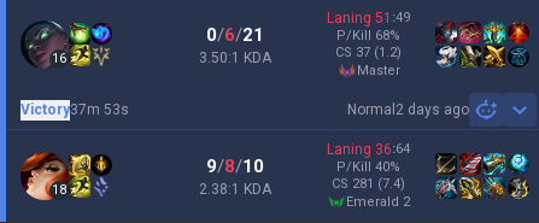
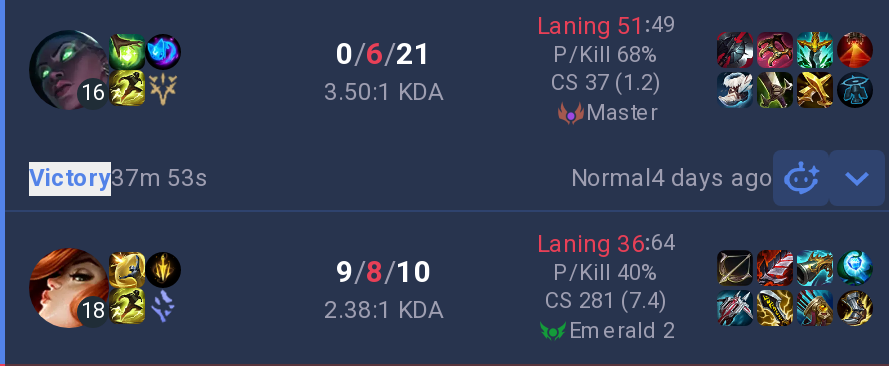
- Normal 2 days ago
+ Normal 4 days ago
